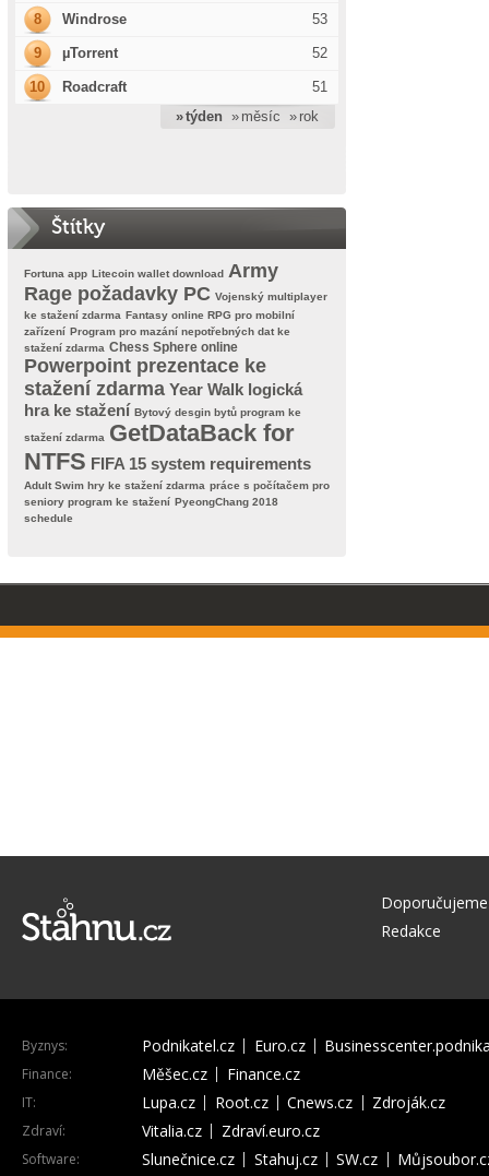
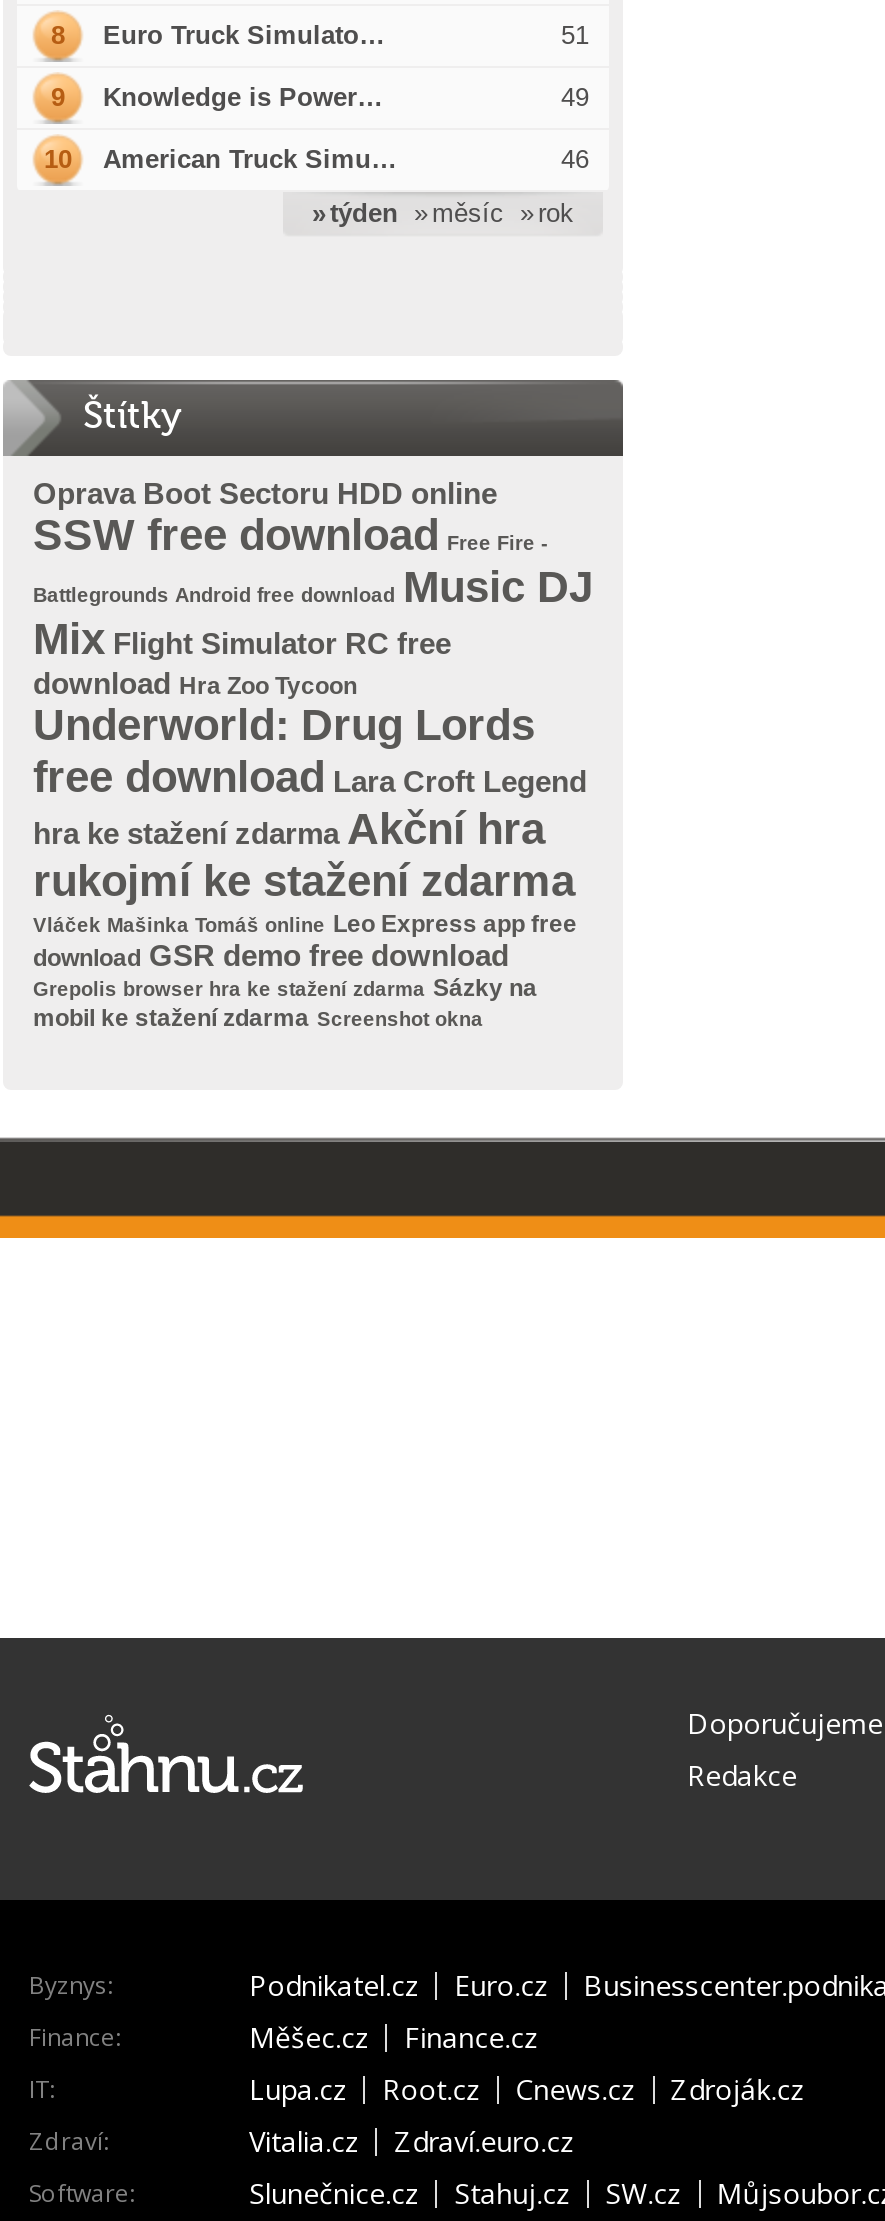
- Windrose
- 53
+ Euro Truck Simulato…
+ 51

- µTorrent
- 52
+ Knowledge is Power…
+ 49

- Roadcraft
- 51
+ American Truck Simu…
+ 46

- Fortuna app Litecoin wallet download Army
- Rage požadavky PC Vojenský multiplayer
- ke stažení zdarma Fantasy online RPG pro mobilní
- zařízení Program pro mazání nepotřebných dat ke
- stažení zdarma Chess Sphere online
- Powerpoint prezentace ke
- stažení zdarma Year Walk logická
- hra ke stažení Bytový desgin bytů program ke
- stažení zdarma GetDataBack for
- NTFS FIFA 15 system requirements
- Adult Swim hry ke stažení zdarma práce s počítačem pro
- seniory program ke stažení PyeongChang 2018
- schedule
+ Oprava Boot Sectoru HDD online
+ SSW free download Free Fire -
+ Battlegrounds Android free download Music DJ
+ Mix Flight Simulator RC free
+ download Hra Zoo Tycoon
+ Underworld: Drug Lords
+ free download Lara Croft Legend
+ hra ke stažení zdarma Akční hra
+ rukojmí ke stažení zdarma
+ Vláček Mašinka Tomáš online Leo Express app free
+ download GSR demo free download
+ Grepolis browser hra ke stažení zdarma Sázky na
+ mobil ke stažení zdarma Screenshot okna
